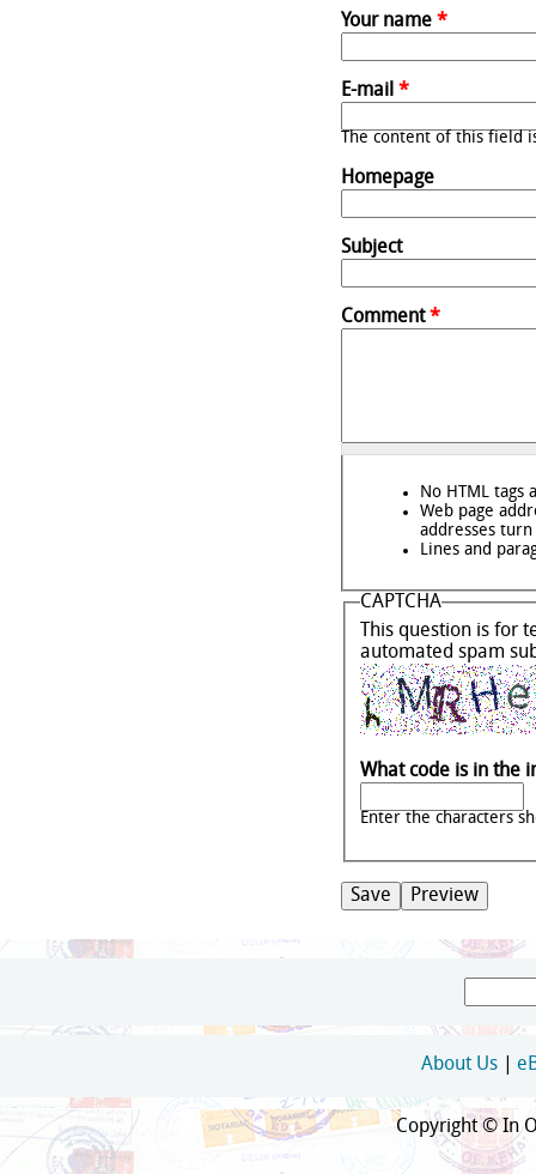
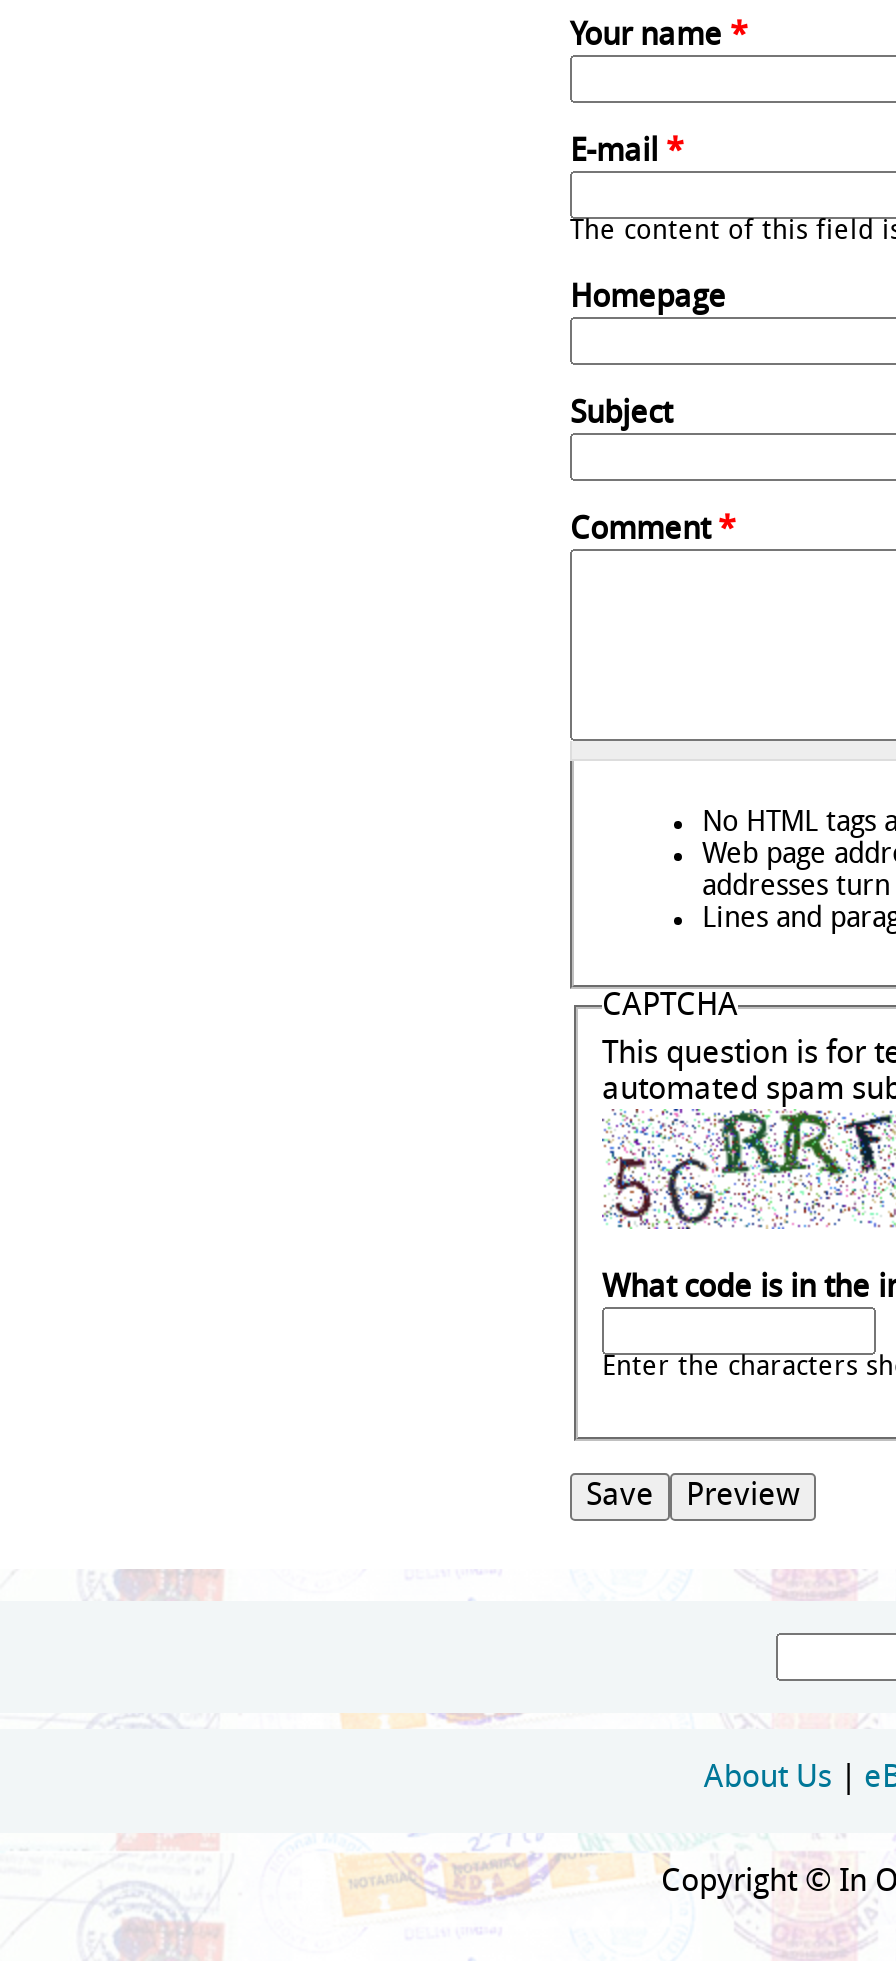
- [image]
+ [image]
